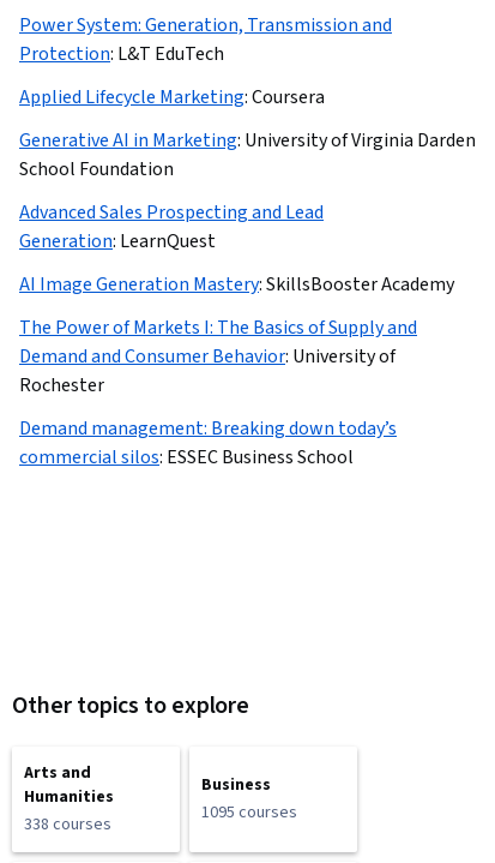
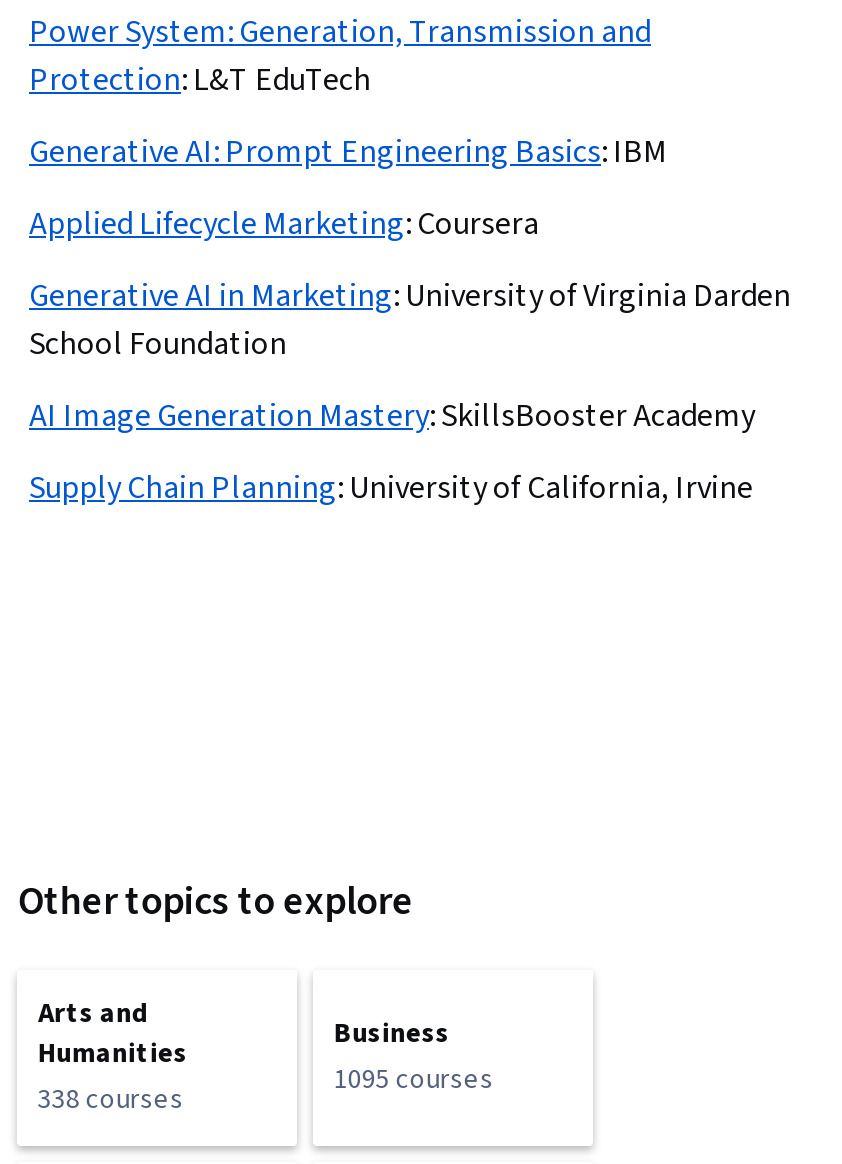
+ Generative AI: Prompt Engineering Basics: IBM

moved down: Applied Lifecycle Marketing: Coursera | Generative AI in Marketing: University of Virginia Darden | School Foundation

- Advanced Sales Prospecting and Lead
- Generation: LearnQuest

- The Power of Markets I: The Basics of Supply and
- Demand and Consumer Behavior: University of
- Rochester
- Demand management: Breaking down today’s
- commercial silos: ESSEC Business School
+ Supply Chain Planning: University of California, Irvine
